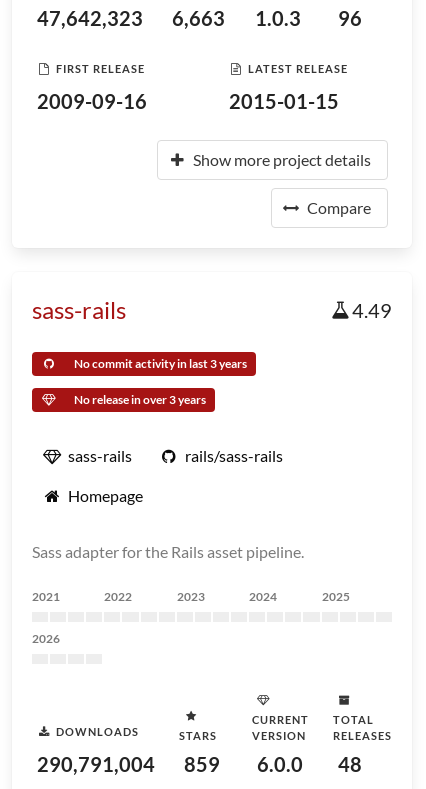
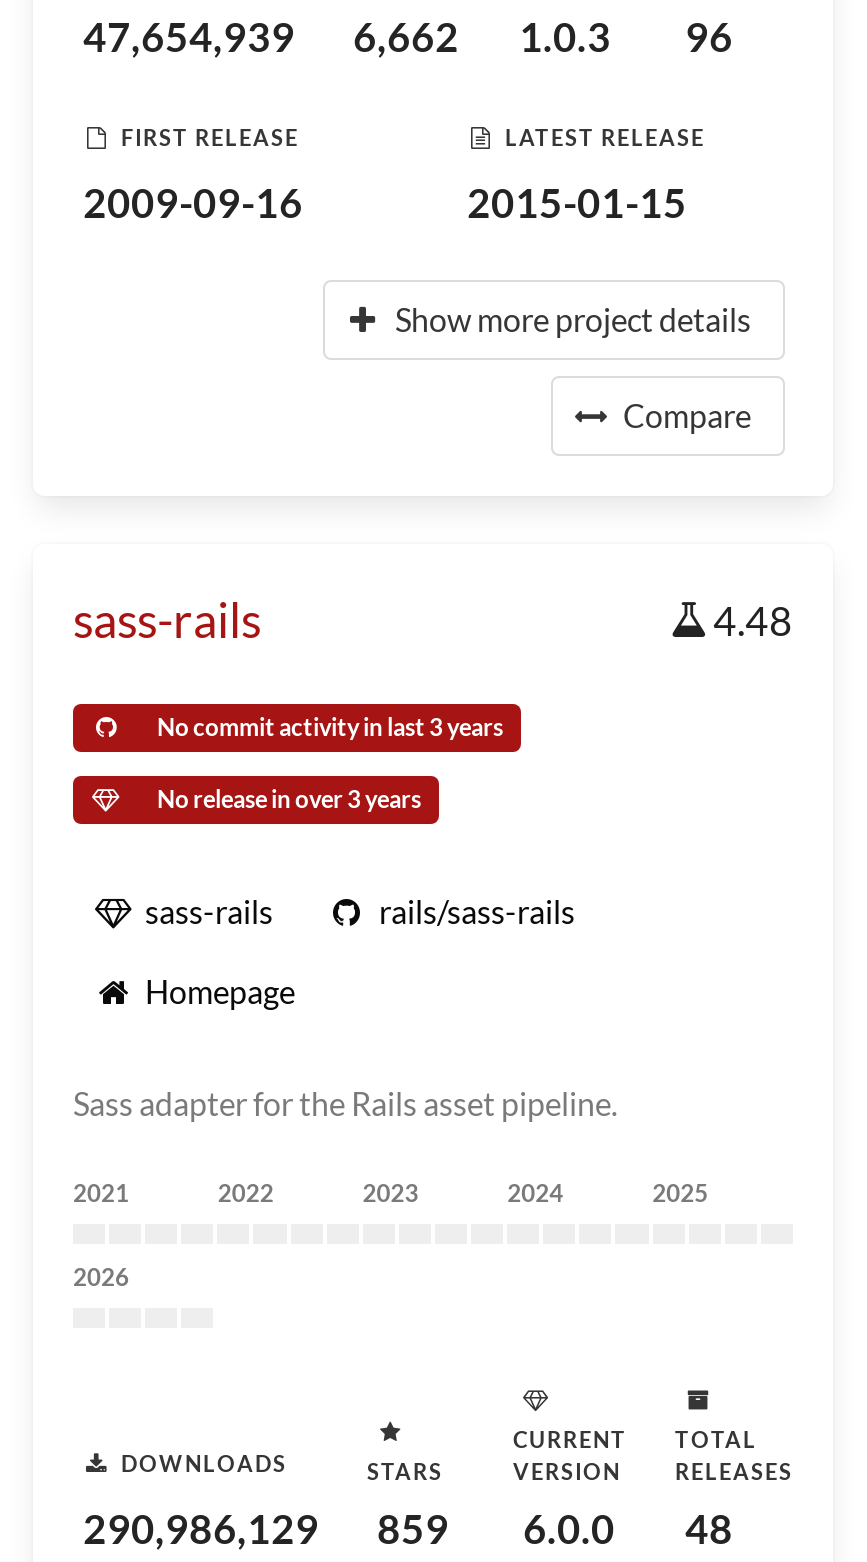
- 47,642,323
+ 47,654,939

- 6,663
+ 6,662

- 4.49
+ 4.48

- 290,791,004 859 6.0.0 48
+ 290,986,129 859 6.0.0 48
